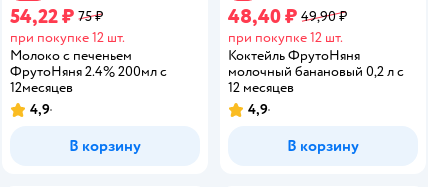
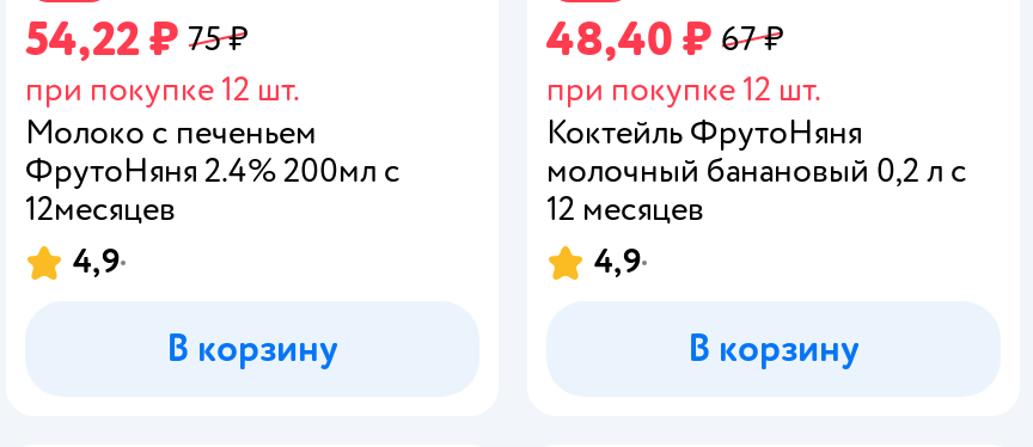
- 48,40 ₽ 49,90 ₽
+ 48,40 ₽ 67 ₽
